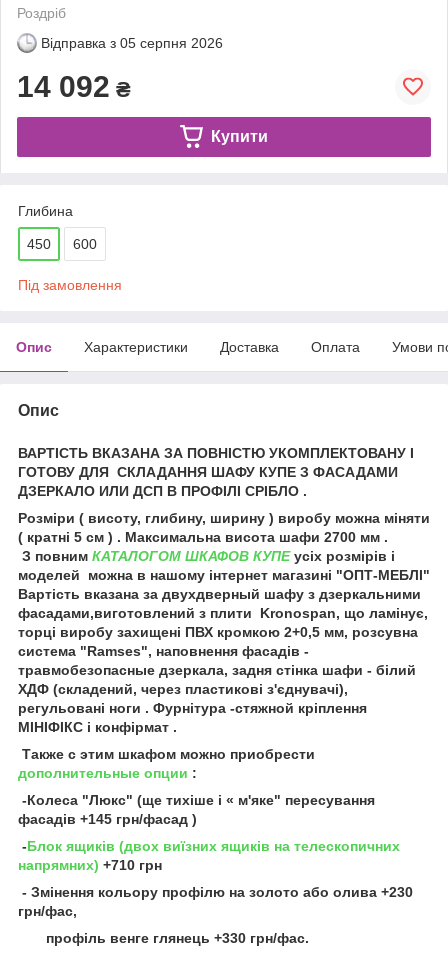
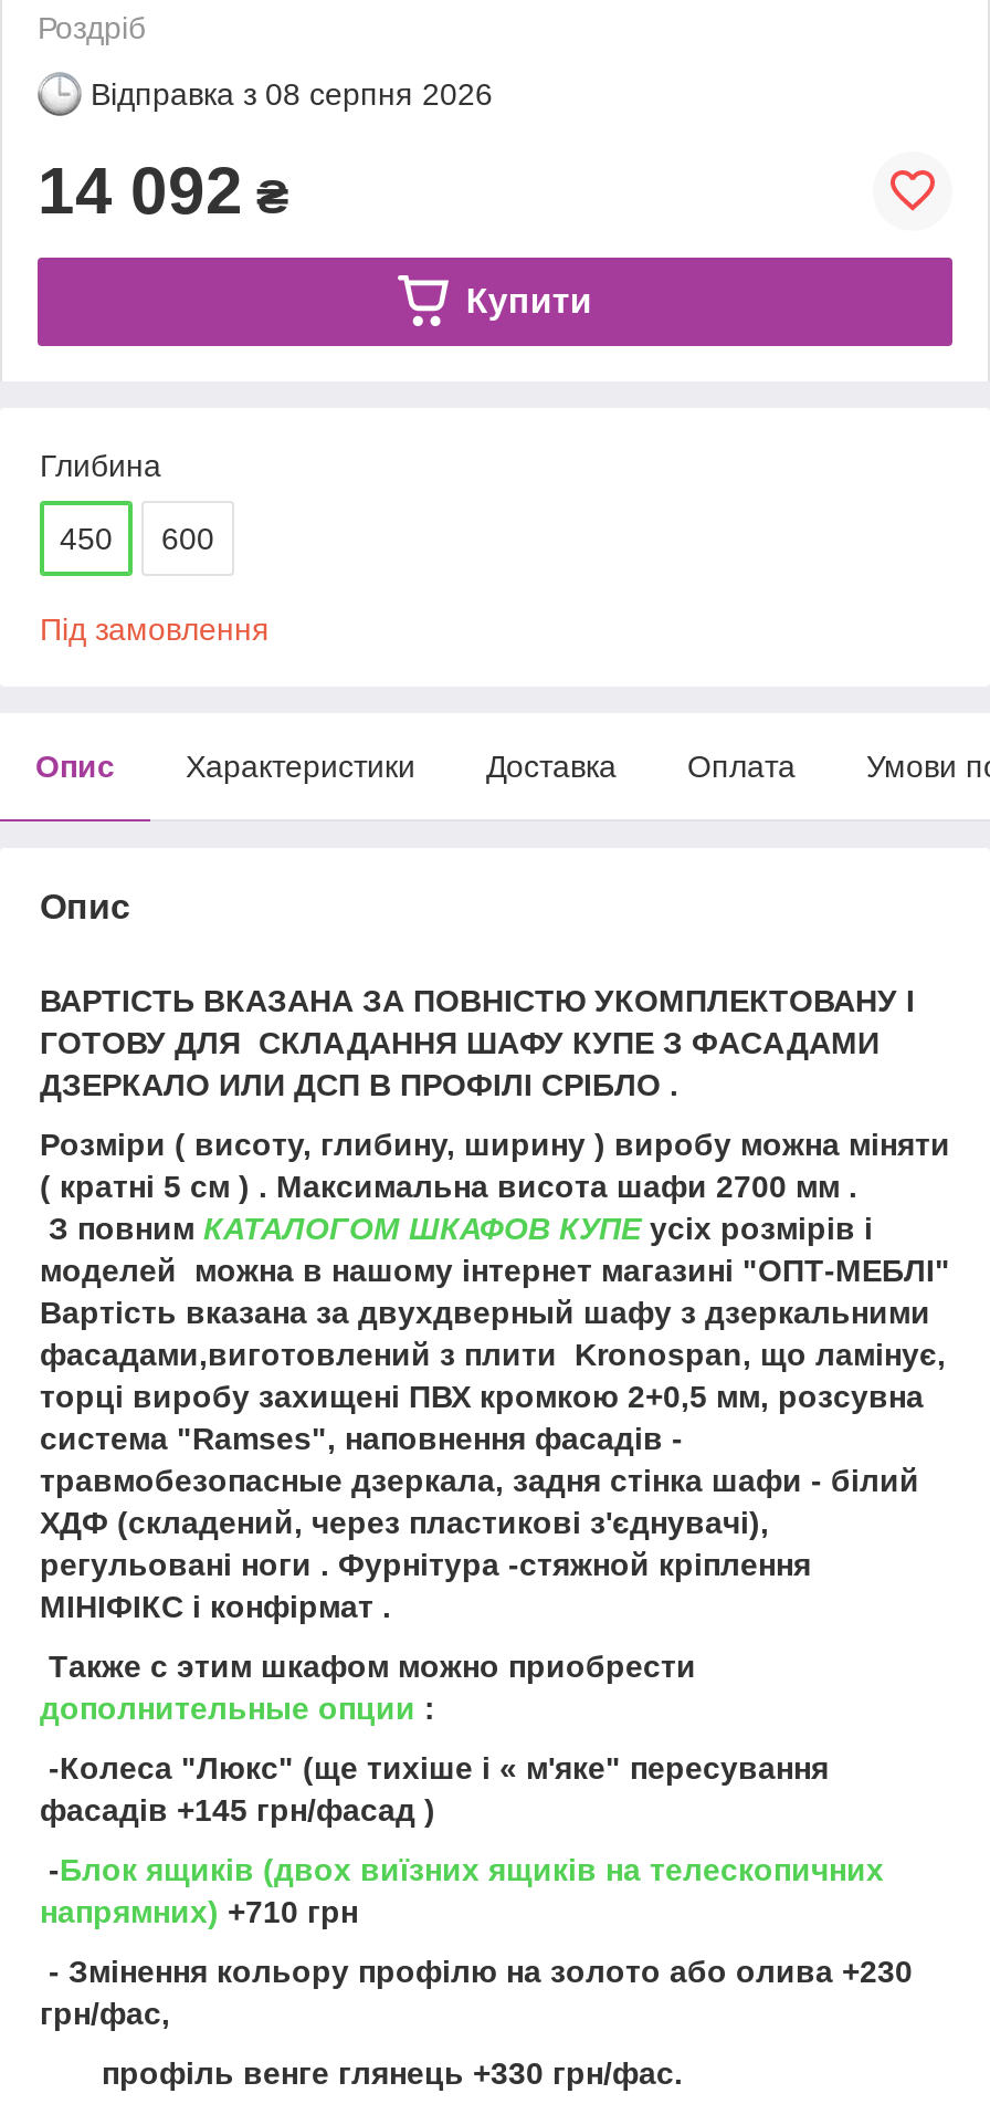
- Відправка з 05 серпня 2026
+ Відправка з 08 серпня 2026
